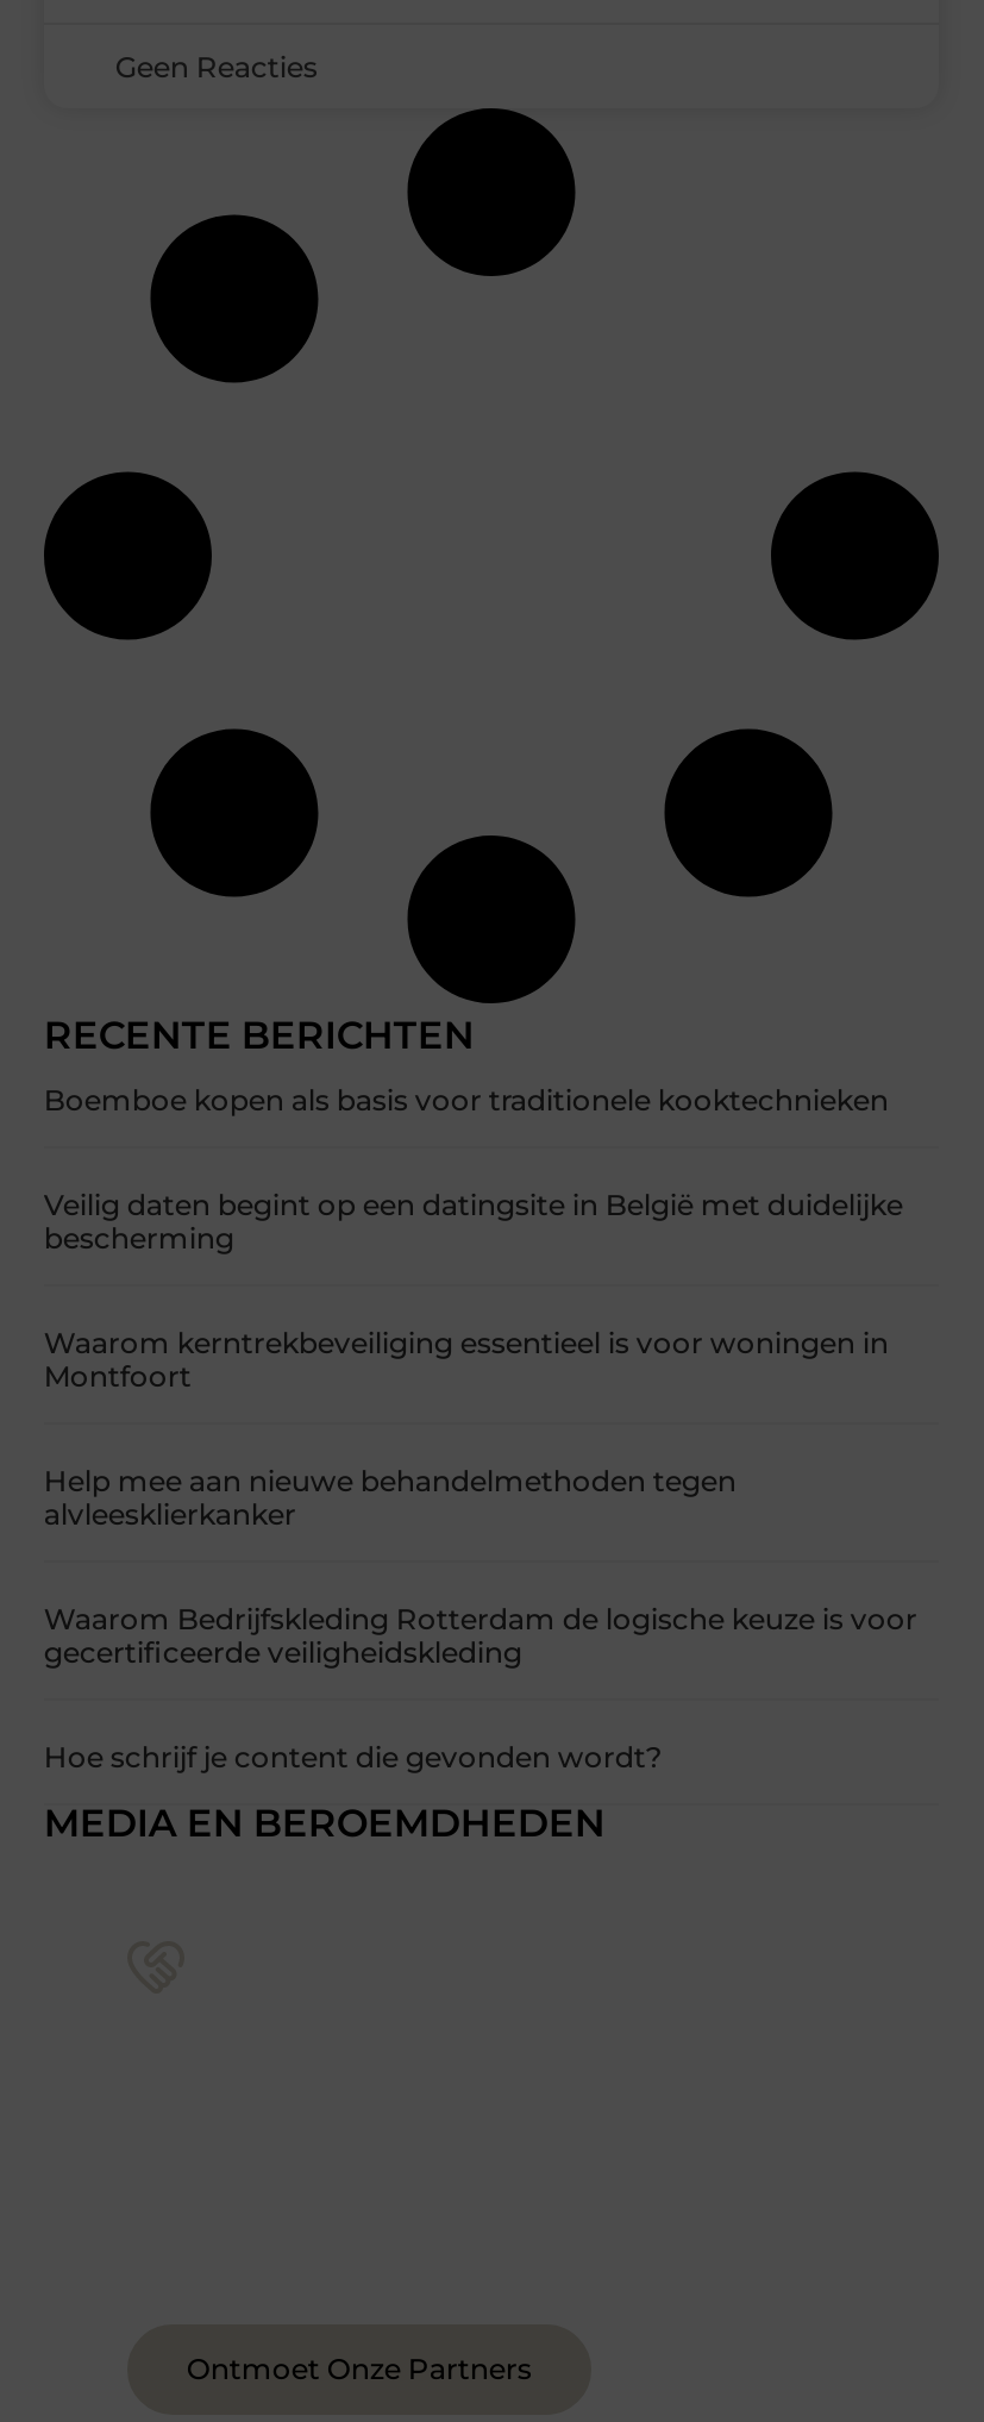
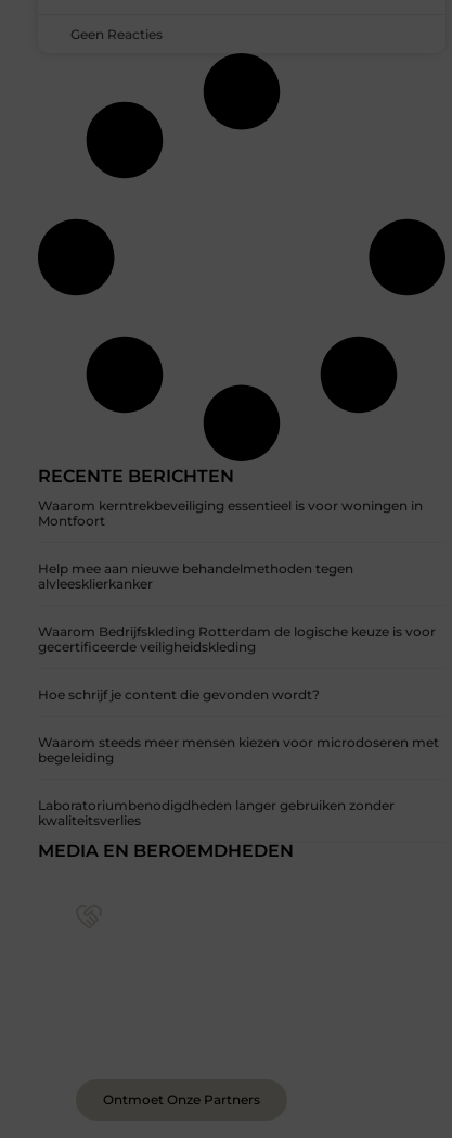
- Boemboe kopen als basis voor traditionele kooktechnieken
- Veilig daten begint op een datingsite in België met duidelijke
- bescherming

moved up: Waarom kerntrekbeveiliging essentieel is voor woningen in | Montfoort | Help mee aan nieuwe behandelmethoden tegen | alvleesklierkanker | Waarom Bedrijfskleding Rotterdam de logische keuze is voor | gecertificeerde veiligheidskleding | Hoe schrijf je content die gevonden wordt?

+ Waarom steeds meer mensen kiezen voor microdoseren met
+ begeleiding
+ Laboratoriumbenodigdheden langer gebruiken zonder
+ kwaliteitsverlies
